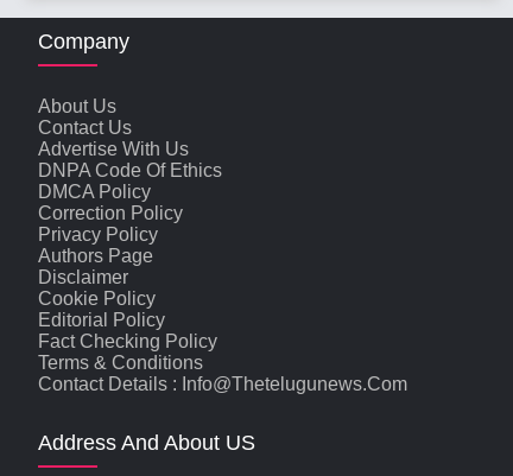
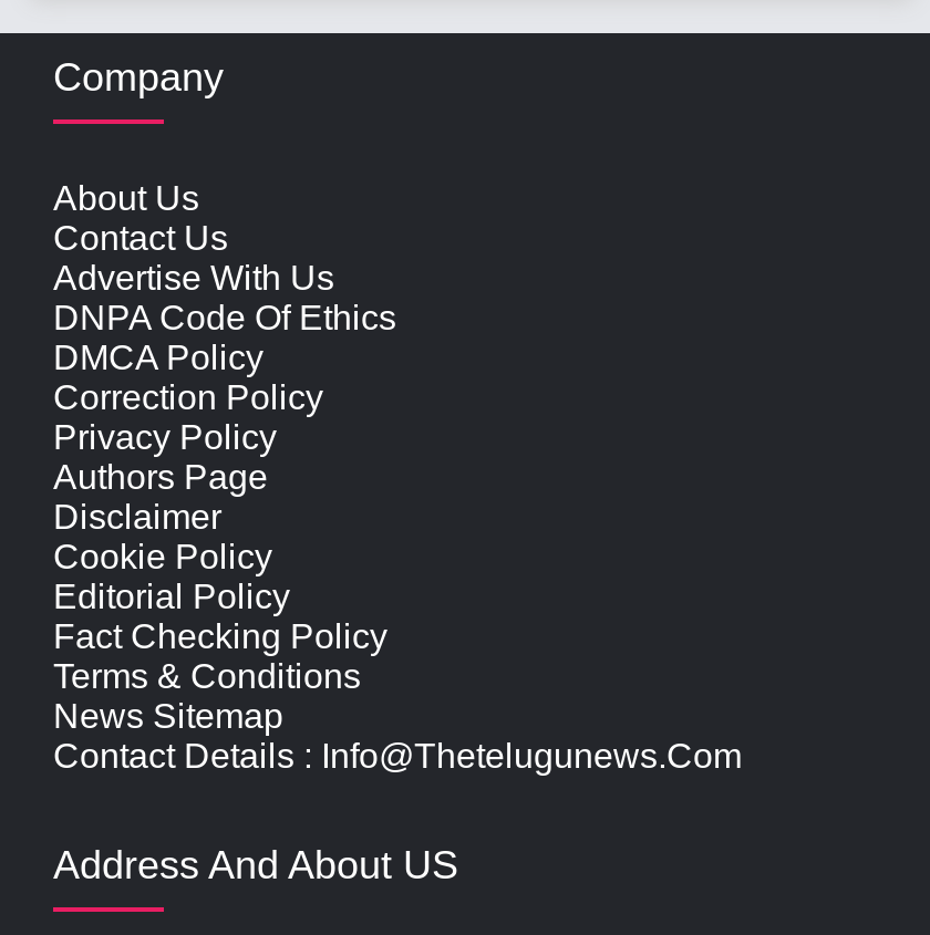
+ News Sitemap
